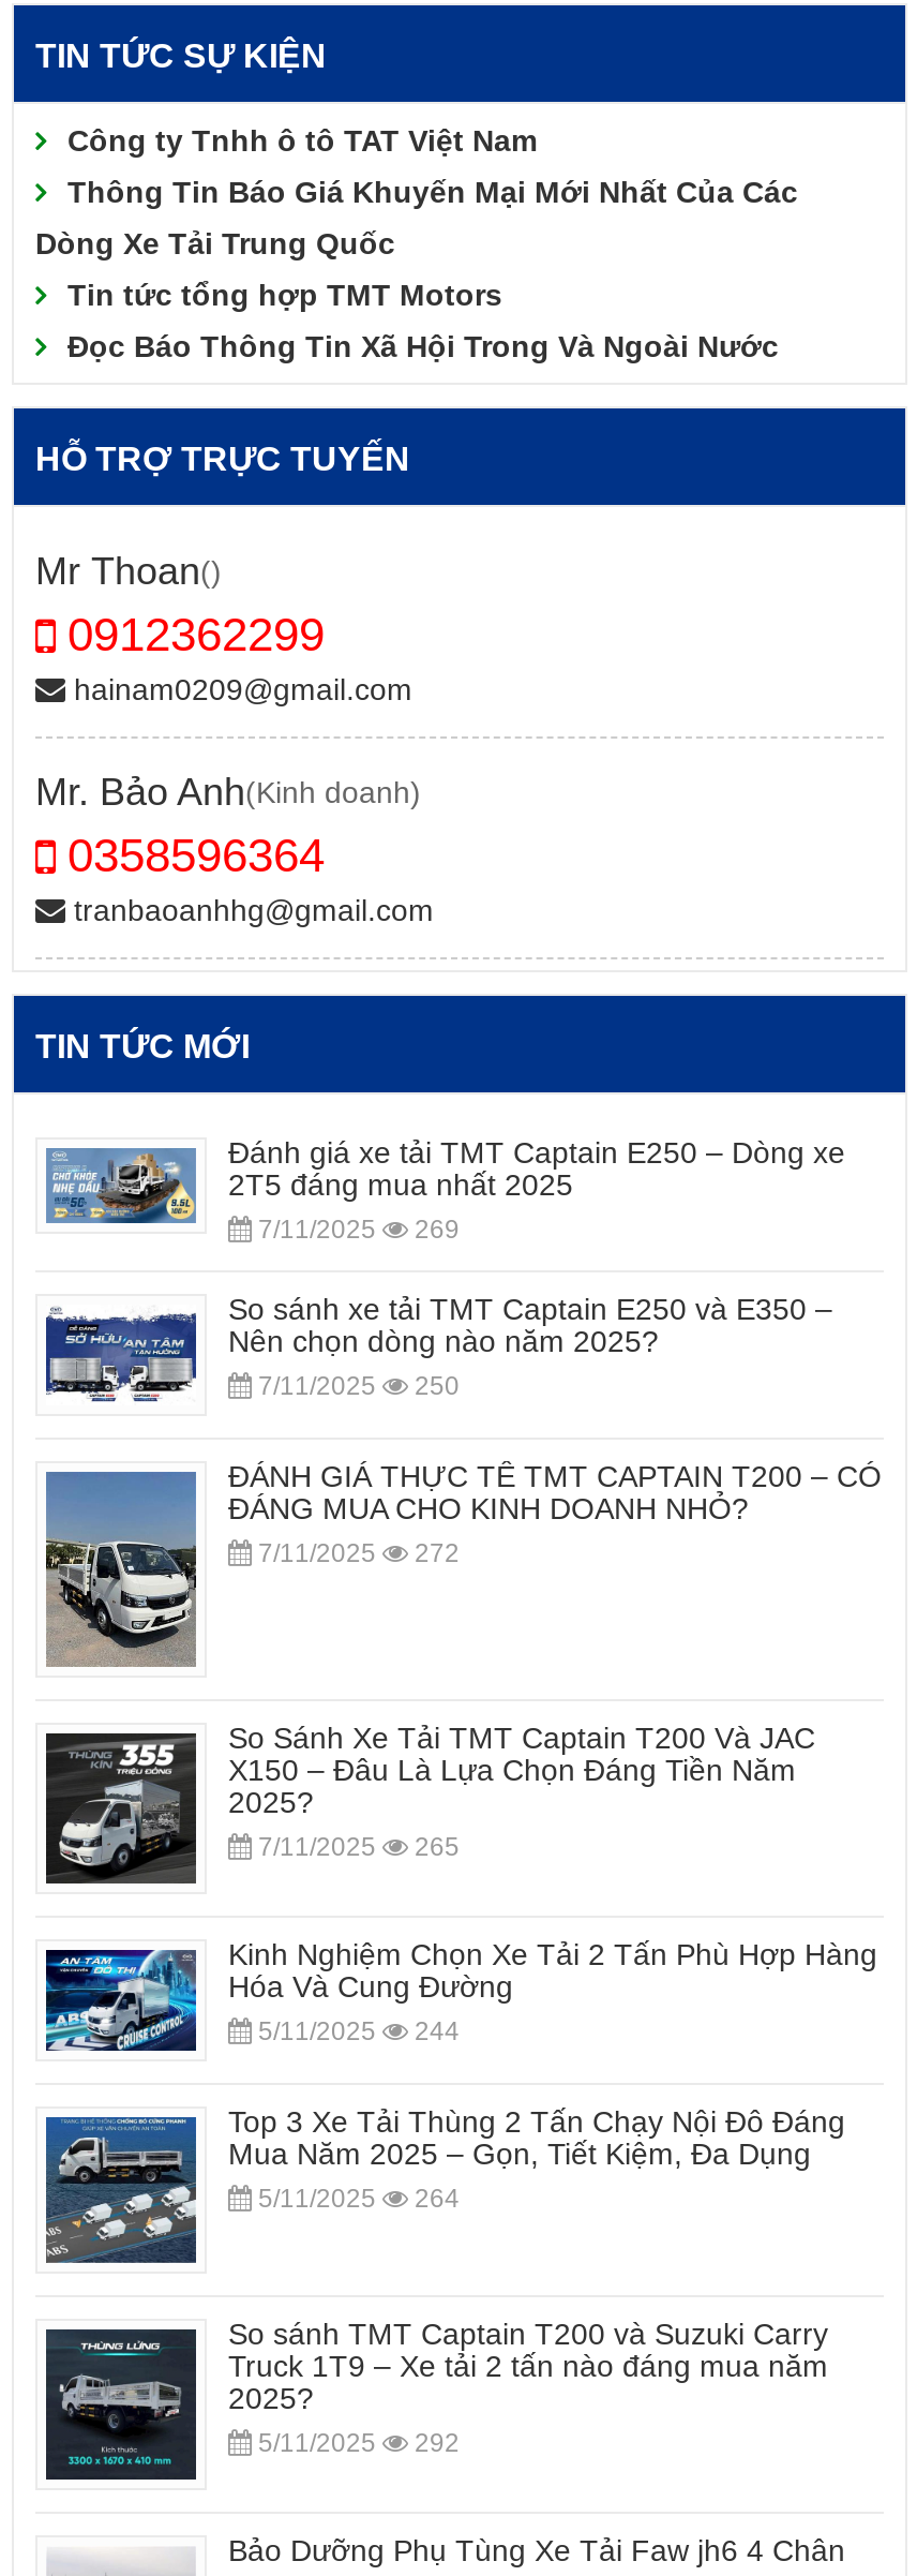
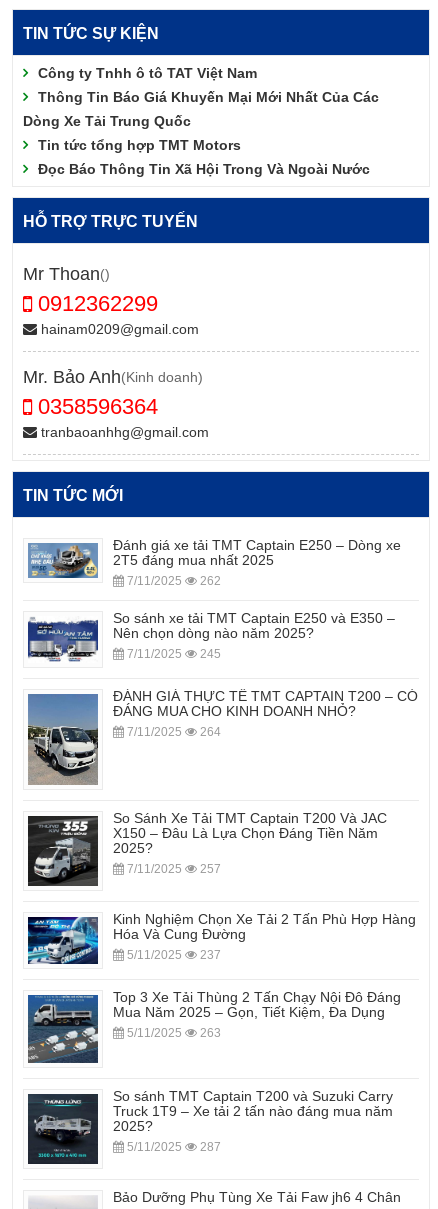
- 7/11/2025 269
+ 7/11/2025 262

- 7/11/2025 250
+ 7/11/2025 245

- 7/11/2025 272
+ 7/11/2025 264

- 7/11/2025 265
+ 7/11/2025 257

- 5/11/2025 244
+ 5/11/2025 237

- 5/11/2025 264
+ 5/11/2025 263

- 5/11/2025 292
+ 5/11/2025 287
